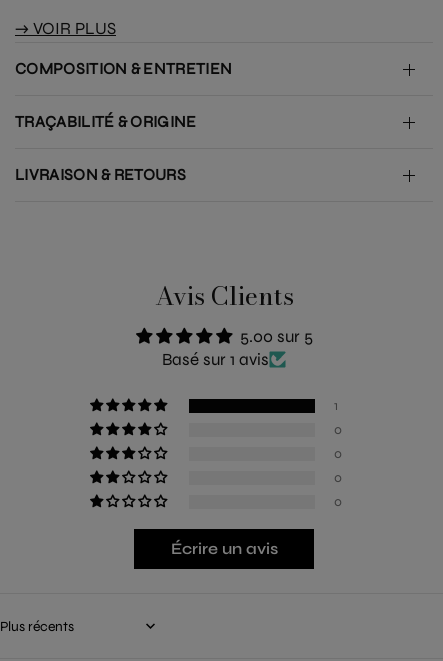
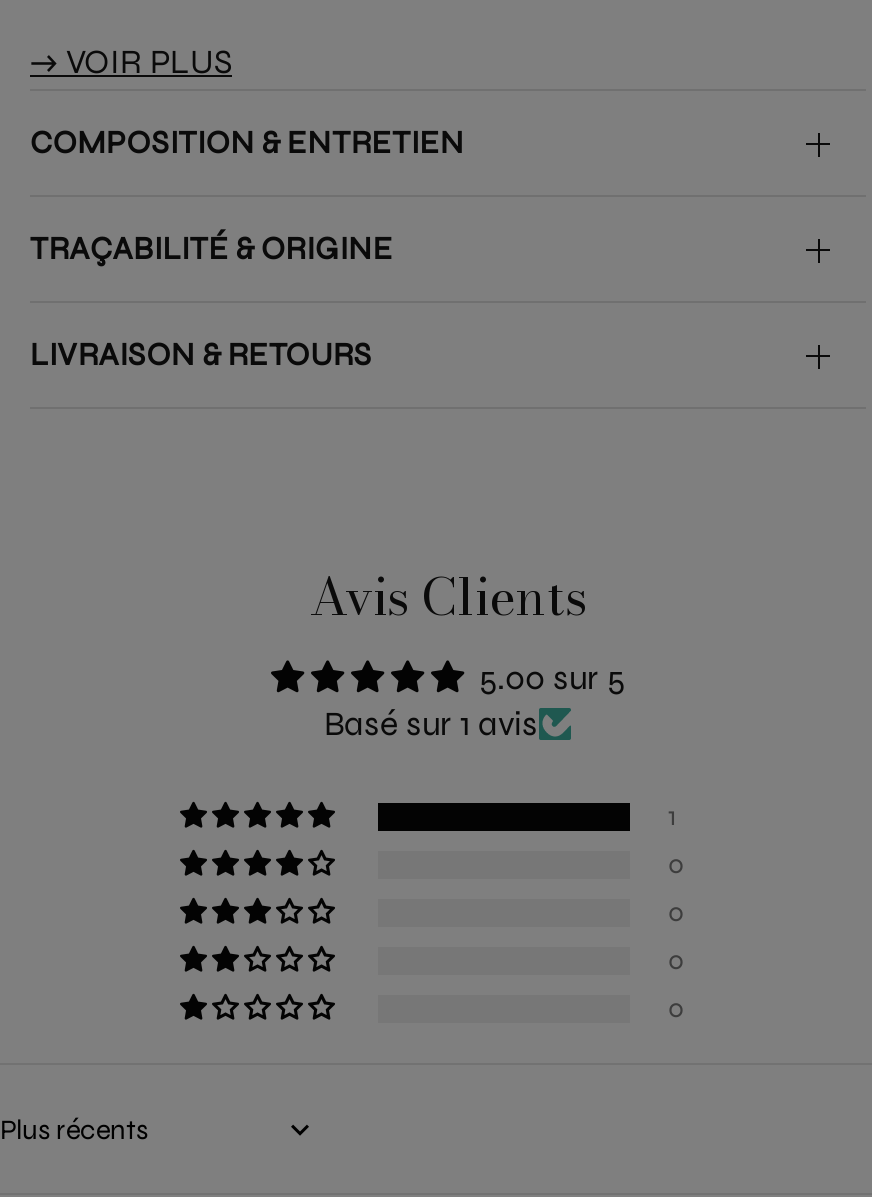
- Écrire un avis
